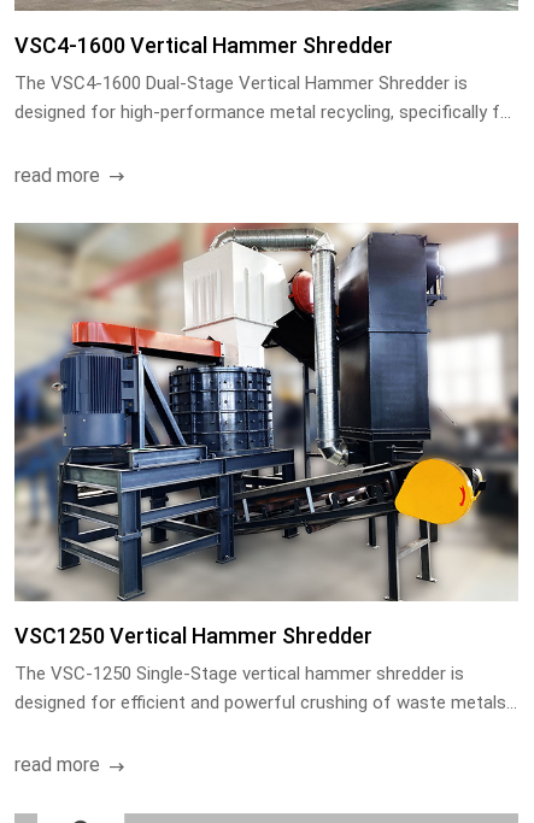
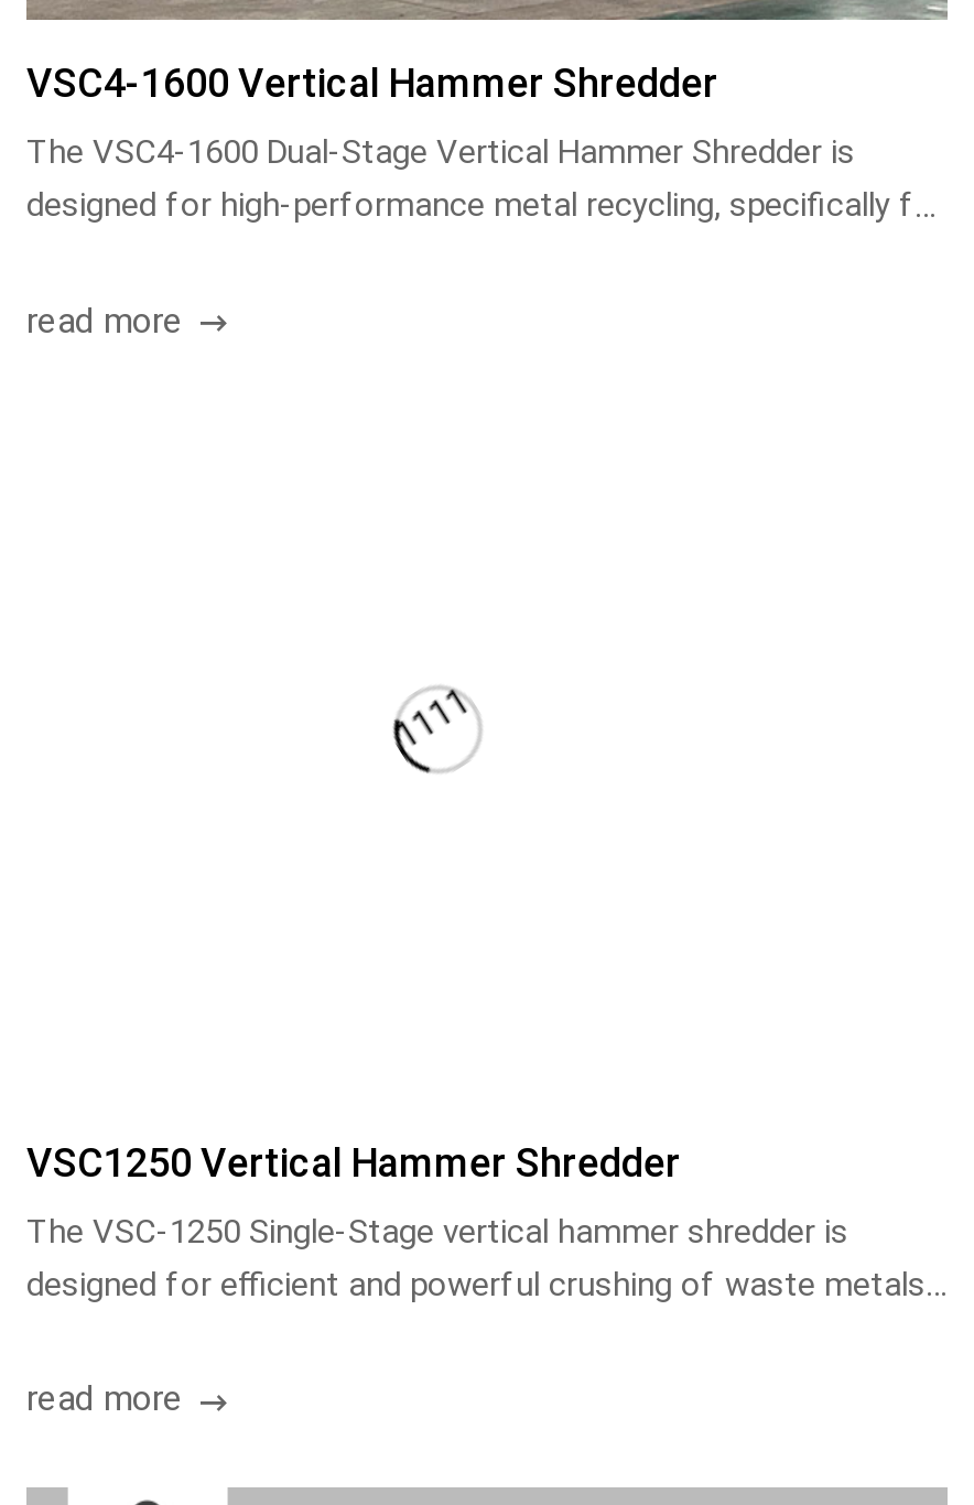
- [image]
